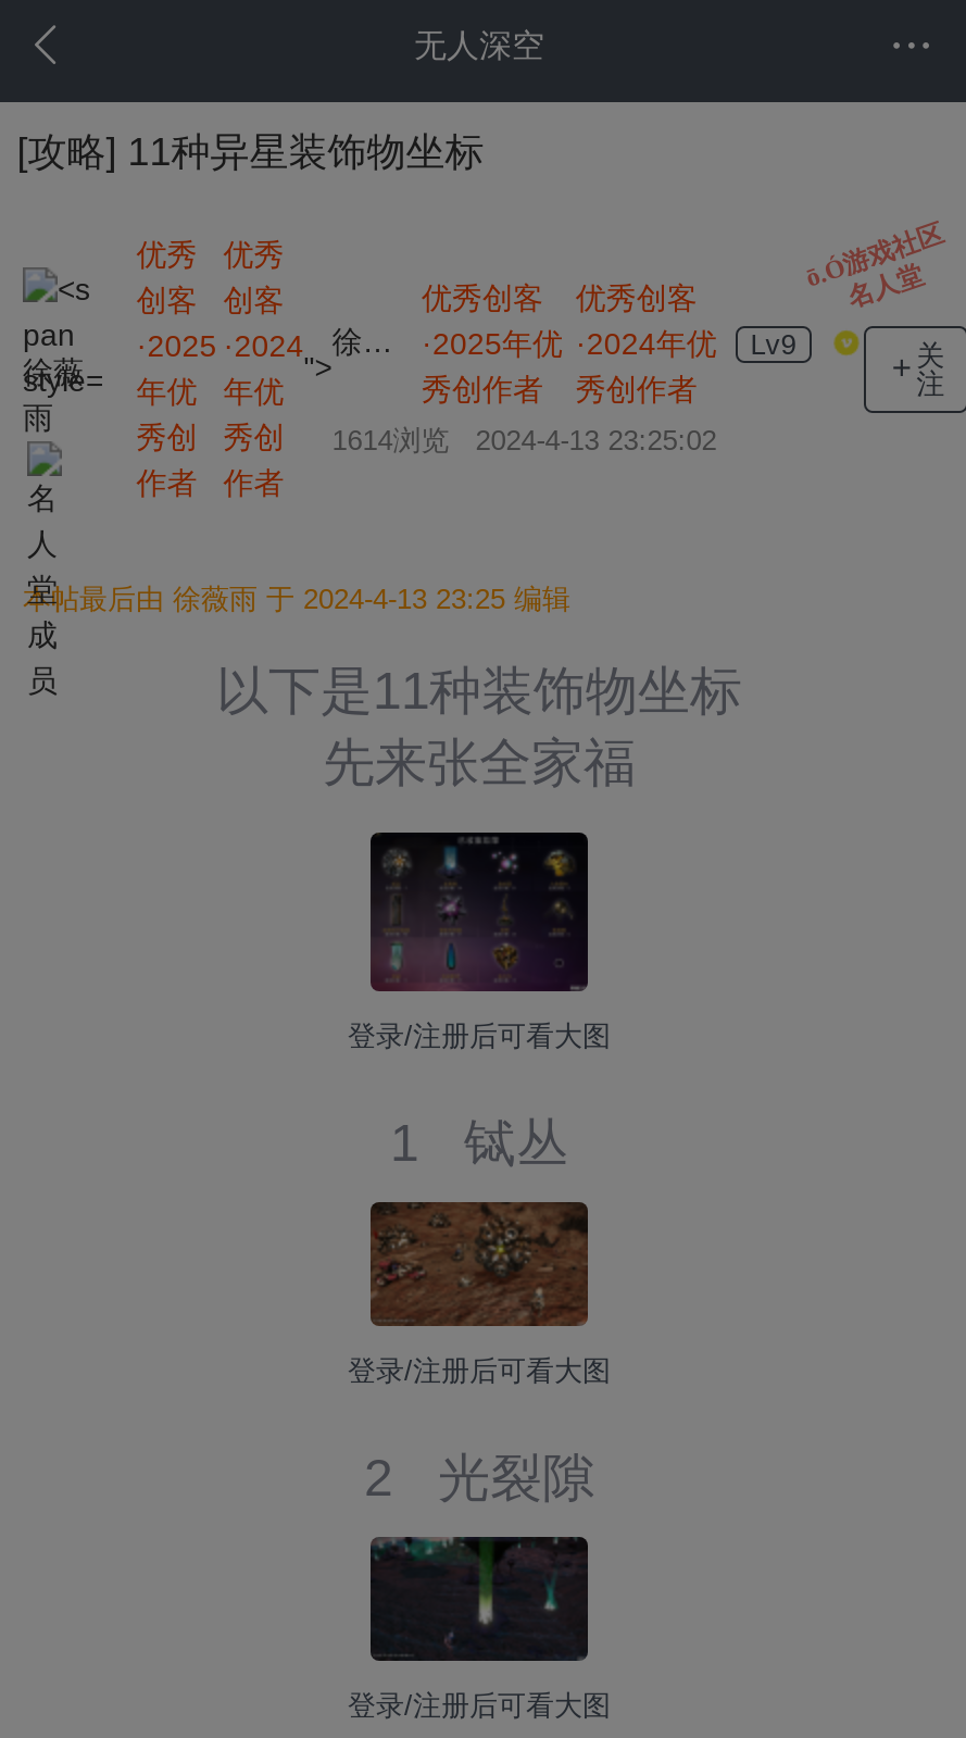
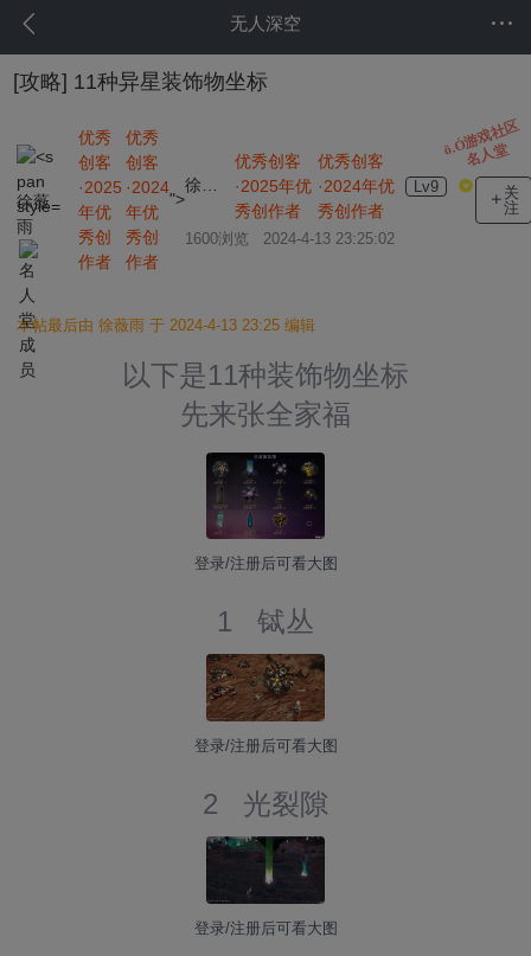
- 秀创 秀创 1614浏览 2024-4-13 23:25:02
+ 秀创 秀创 1600浏览 2024-4-13 23:25:02
